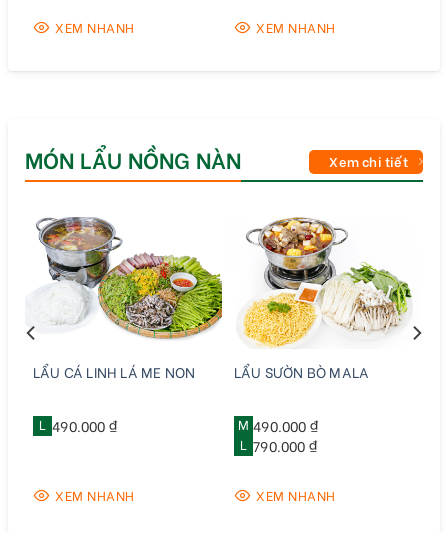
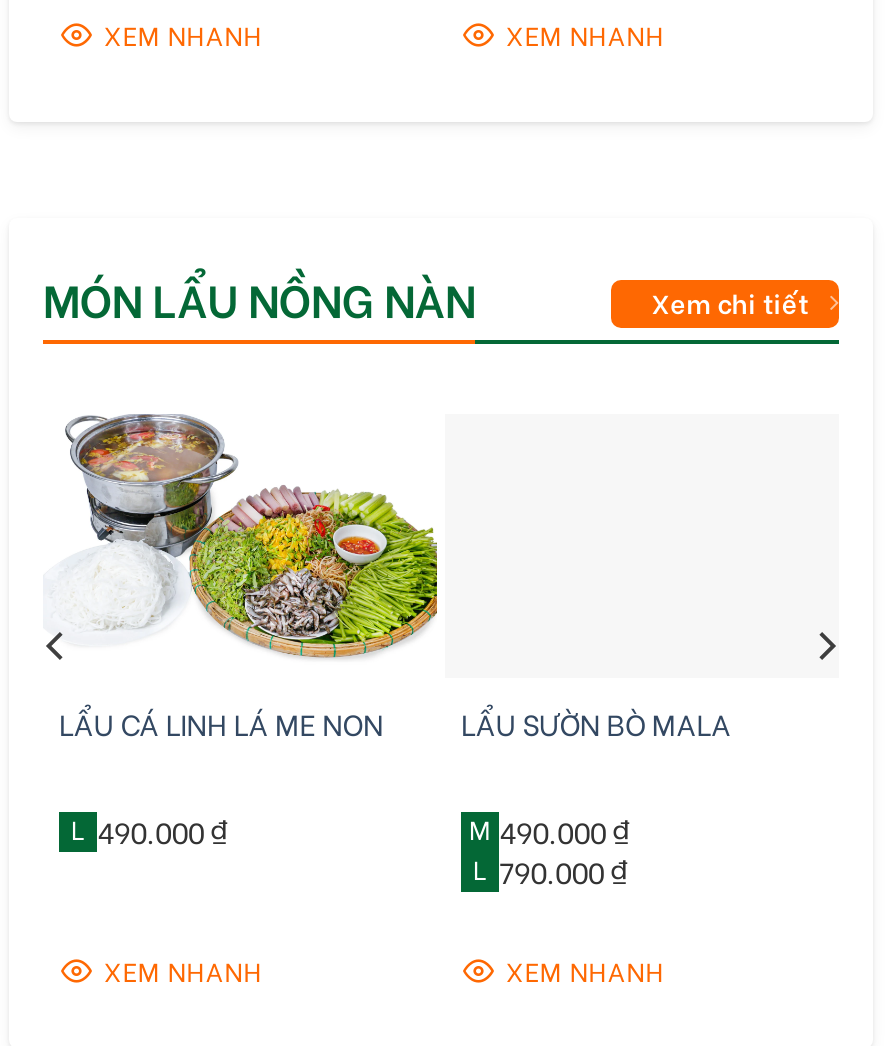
- [image]
